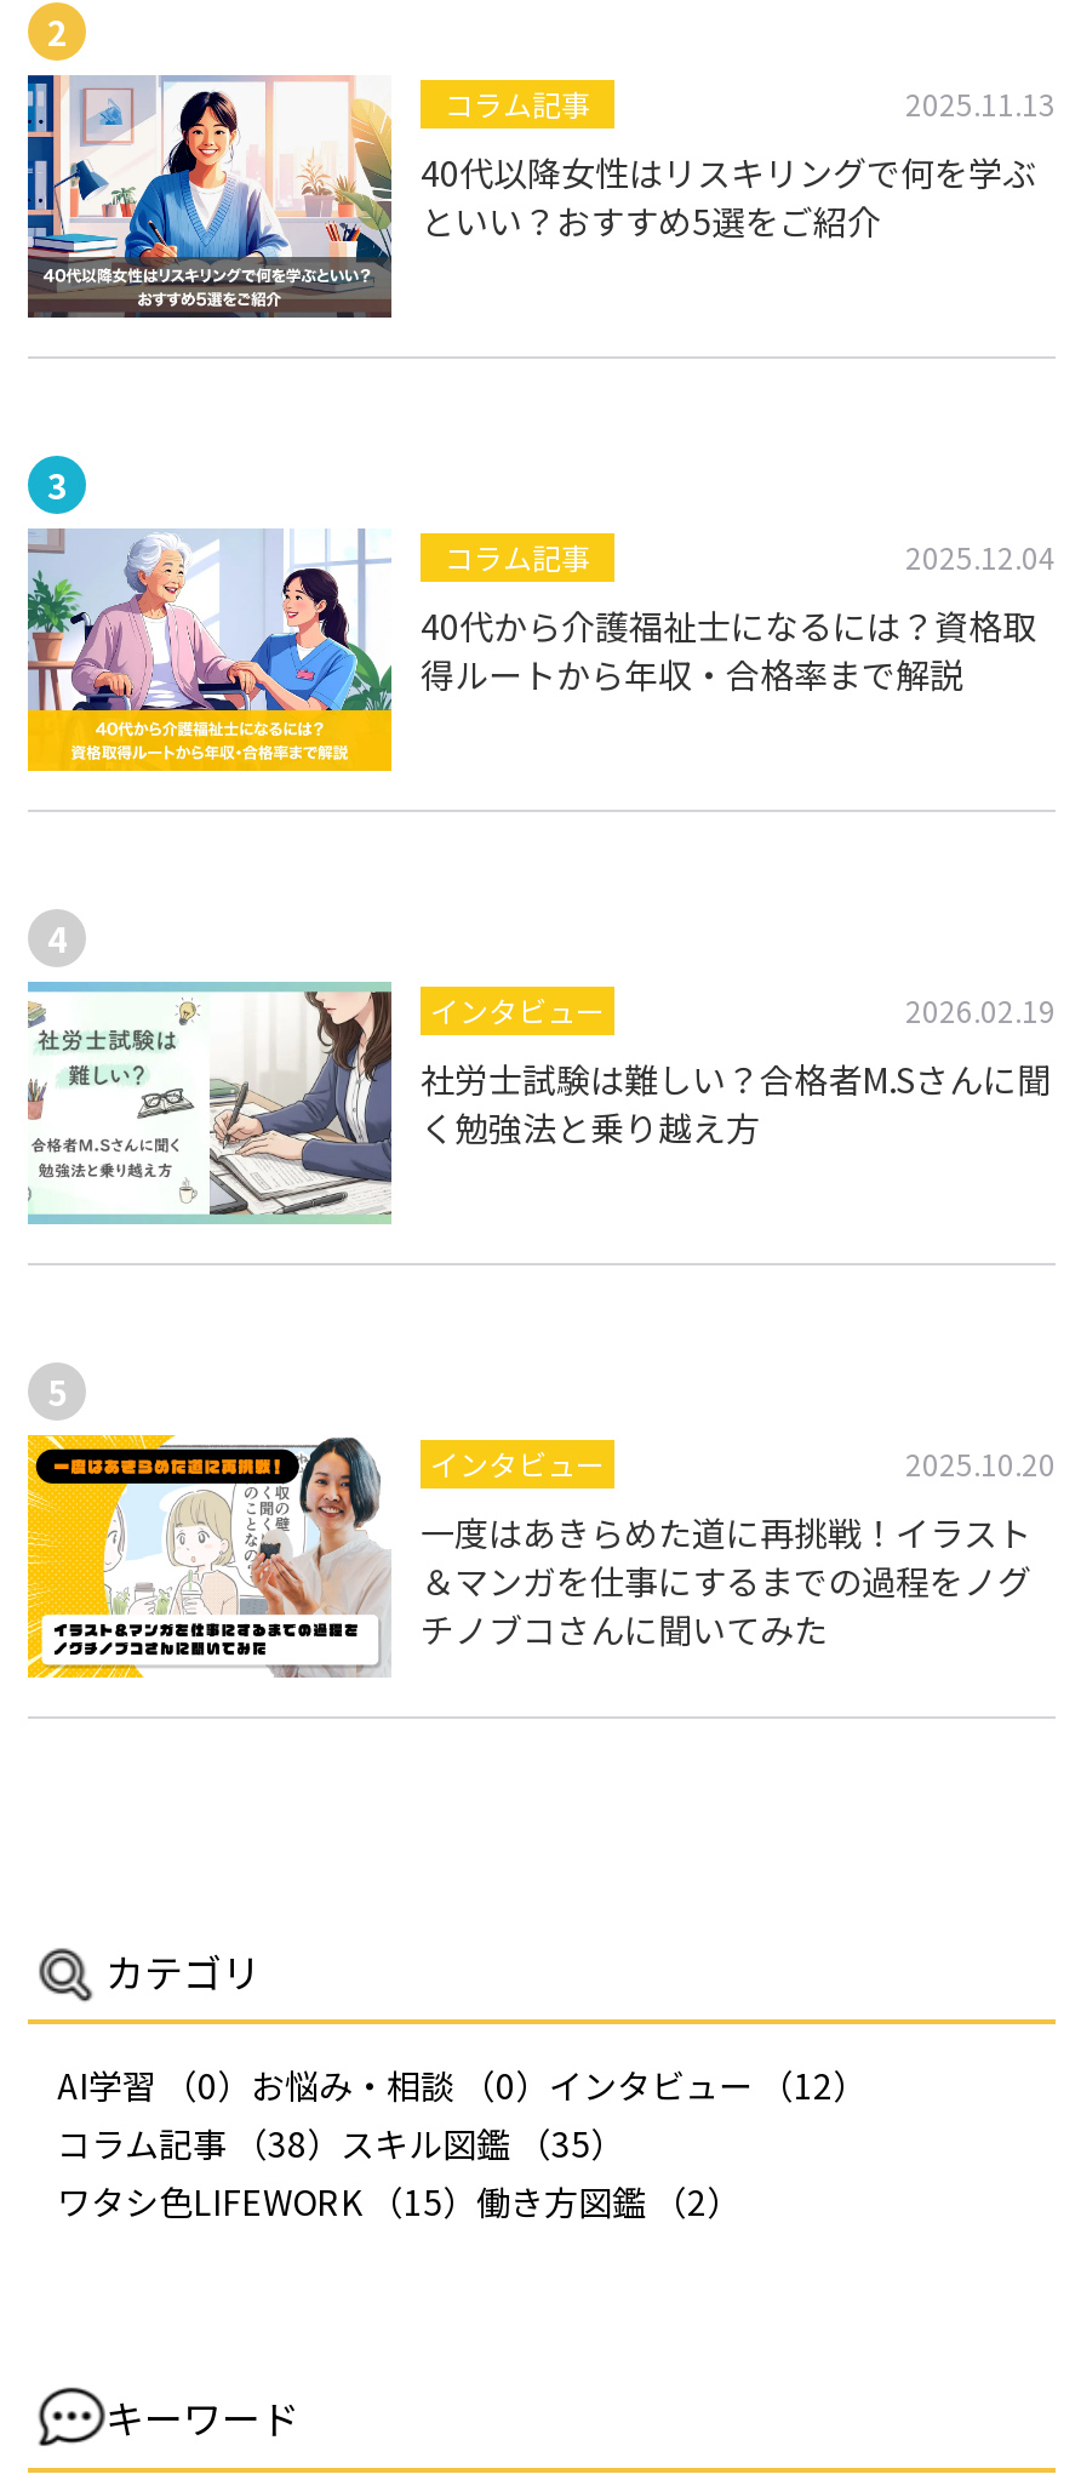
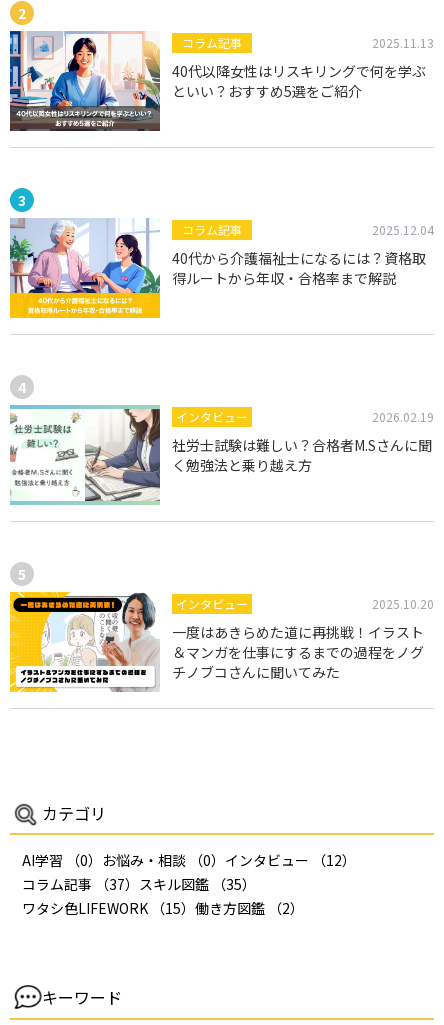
- コラム記事（38）スキル図鑑（35）
+ コラム記事（37）スキル図鑑（35）
